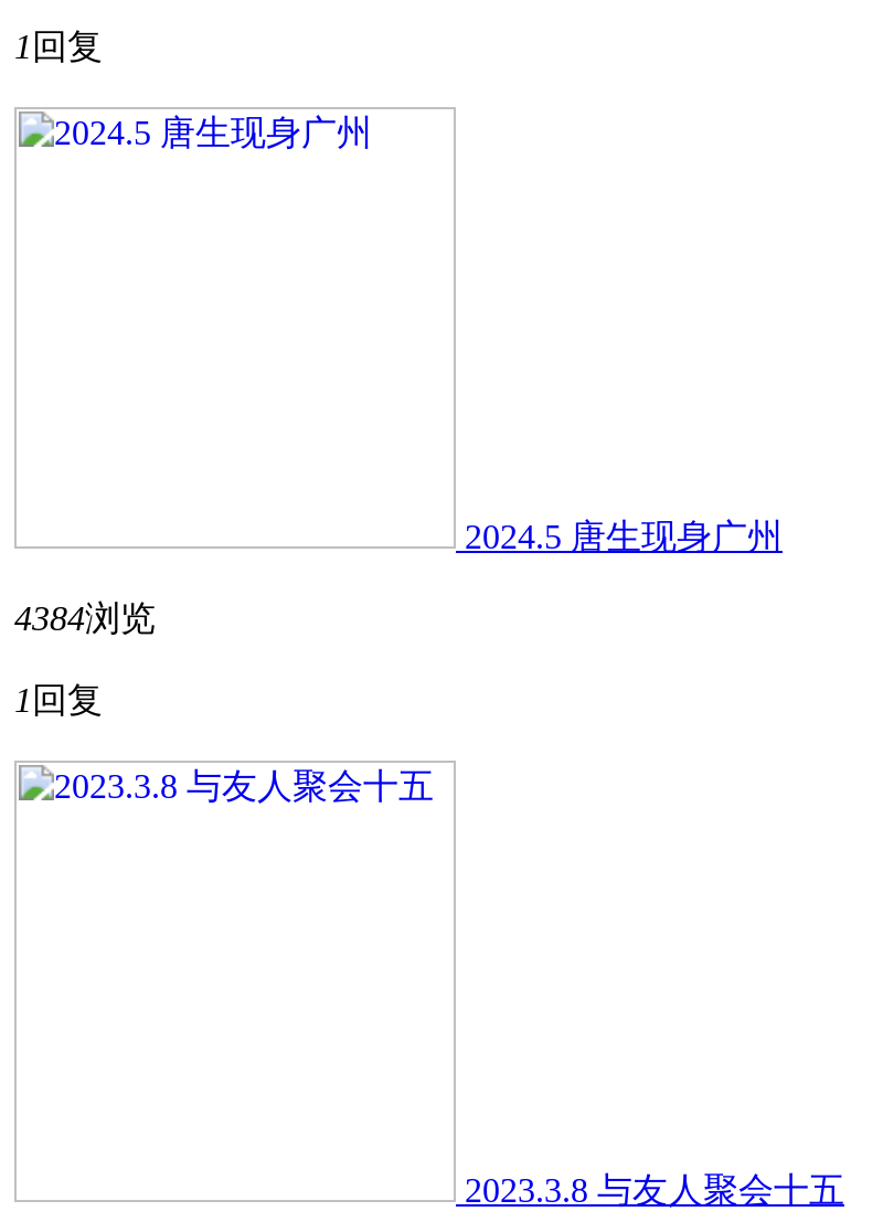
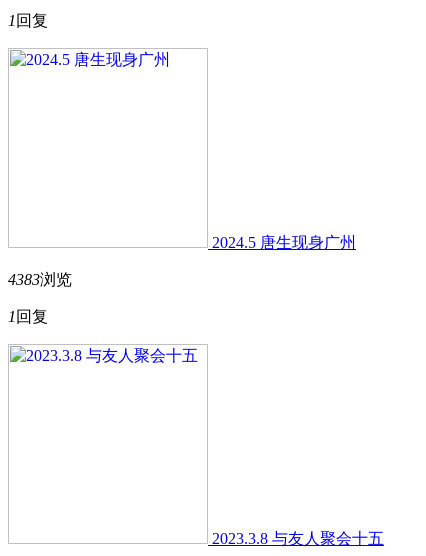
- 4384浏览
+ 4383浏览
